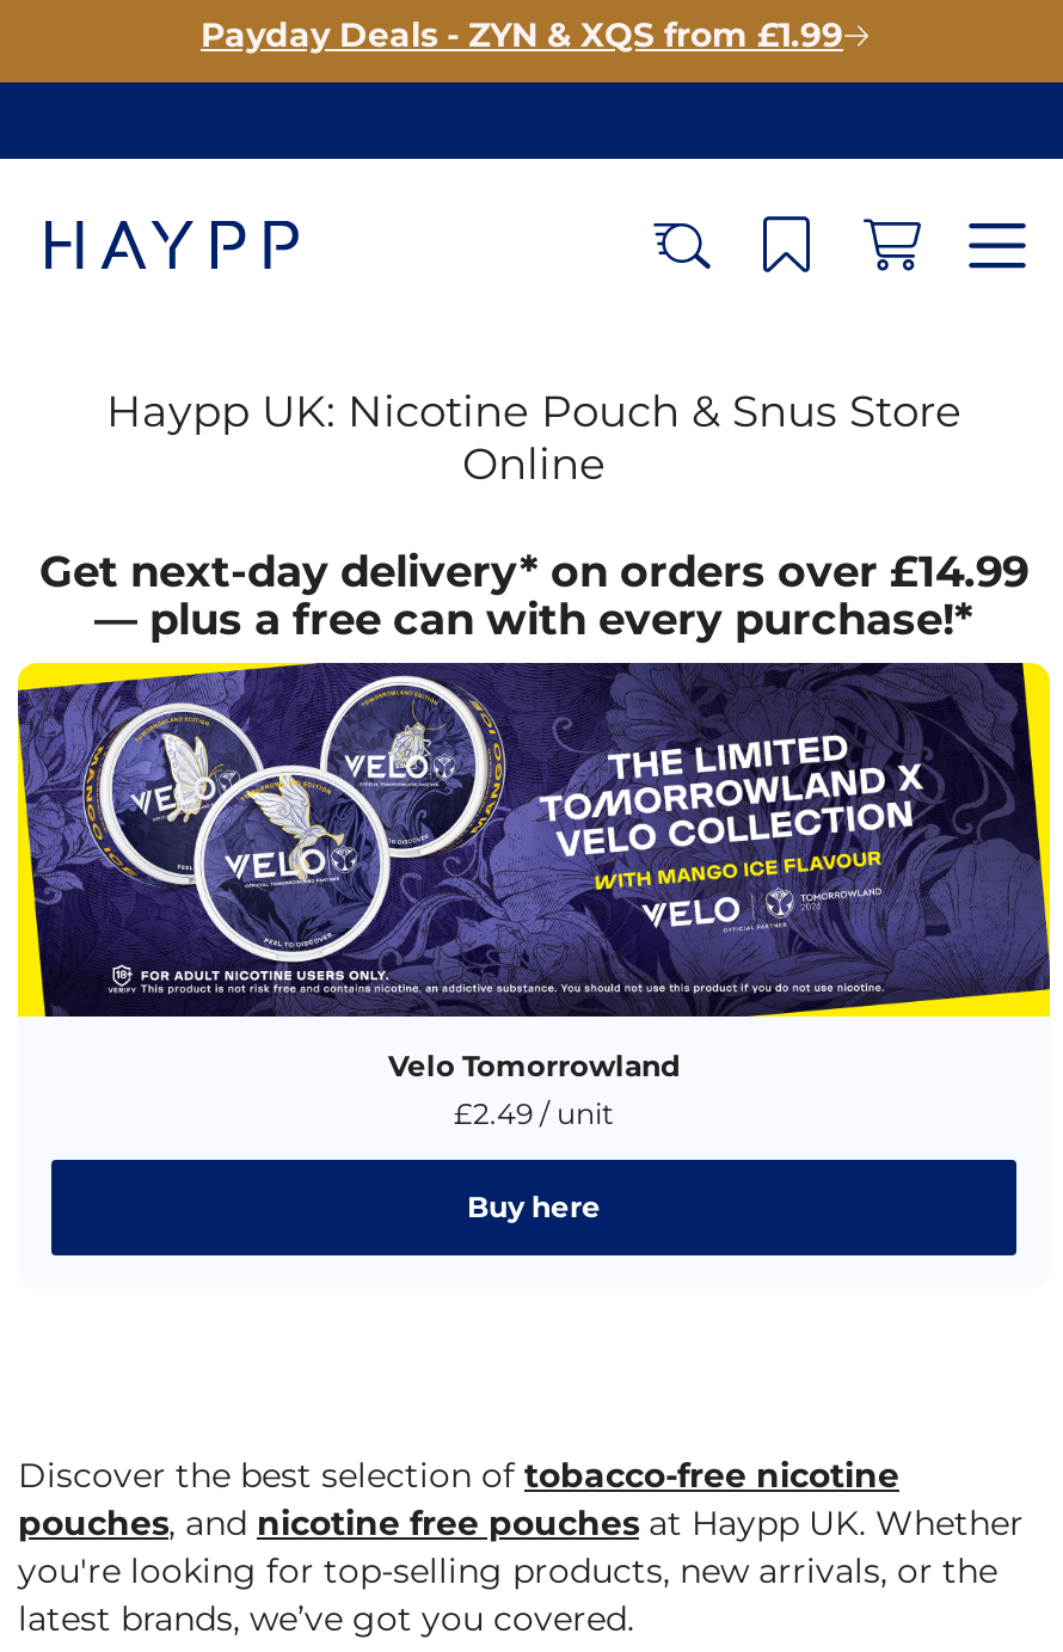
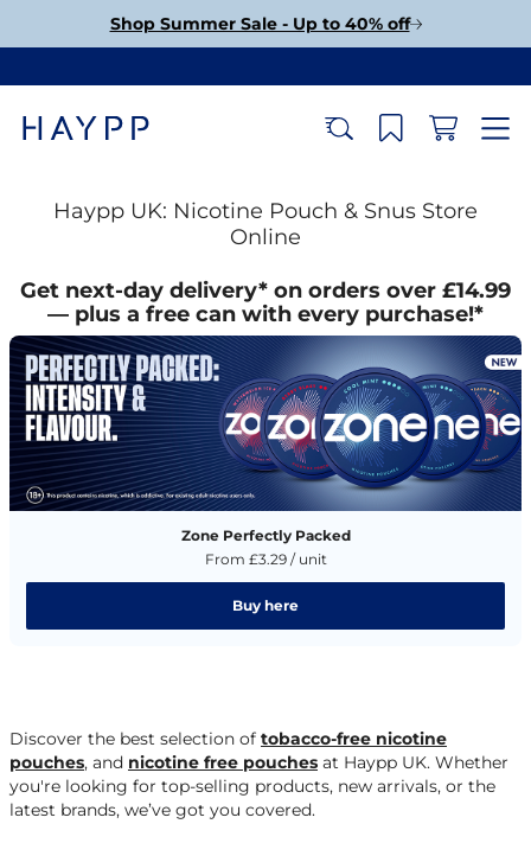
- Payday Deals - ZYN & XQS from £1.99
+ Shop Summer Sale - Up to 40% off

- [image]
- Velo Tomorrowland
- £2.49 / unit
+ [image]
+ Zone Perfectly Packed
+ From £3.29 / unit
